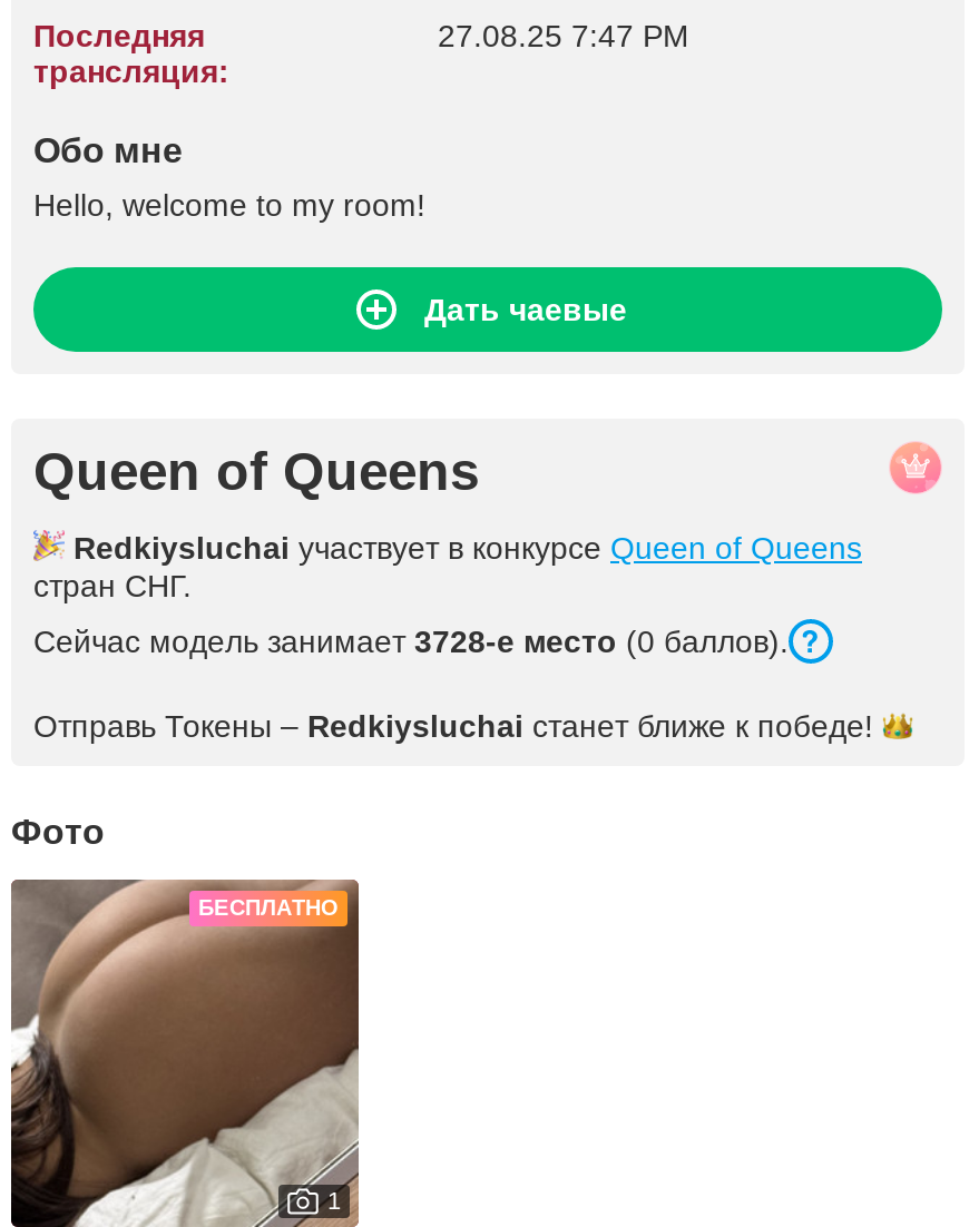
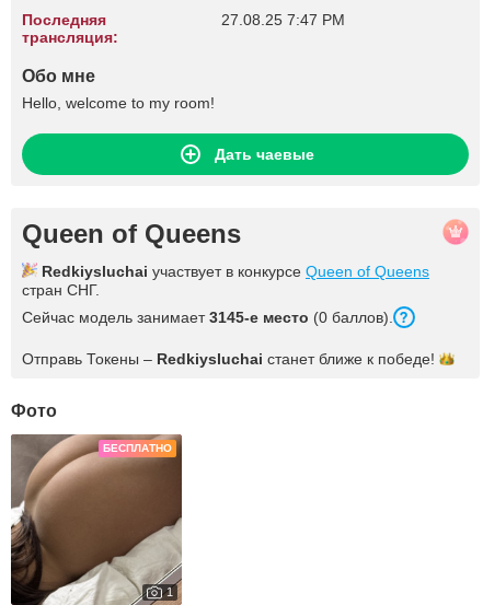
- Сейчас модель занимает 3728-е место (0 баллов).
+ Сейчас модель занимает 3145-е место (0 баллов).
